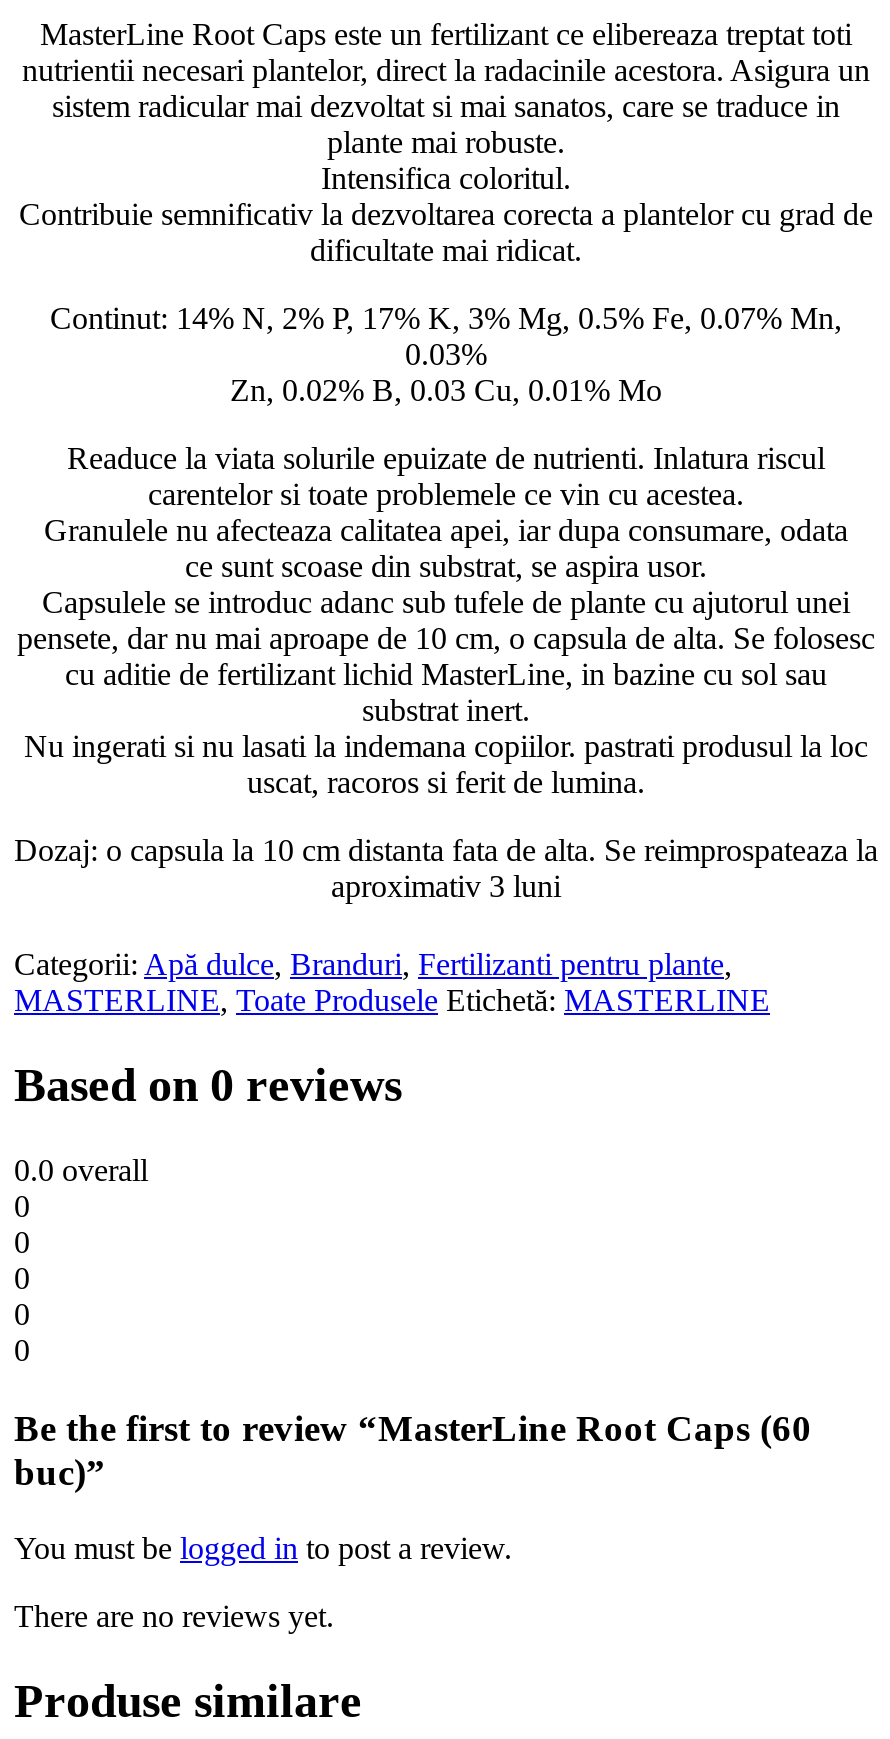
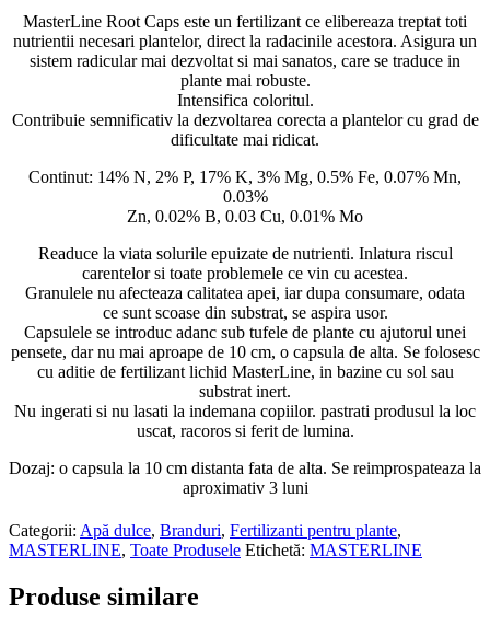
- Based on 0 reviews
- 0.0 overall
- 0
- 0
- 0
- 0
- 0
- Be the first to review “MasterLine Root Caps (60
- buc)”
- You must be logged in to post a review.
- There are no reviews yet.
